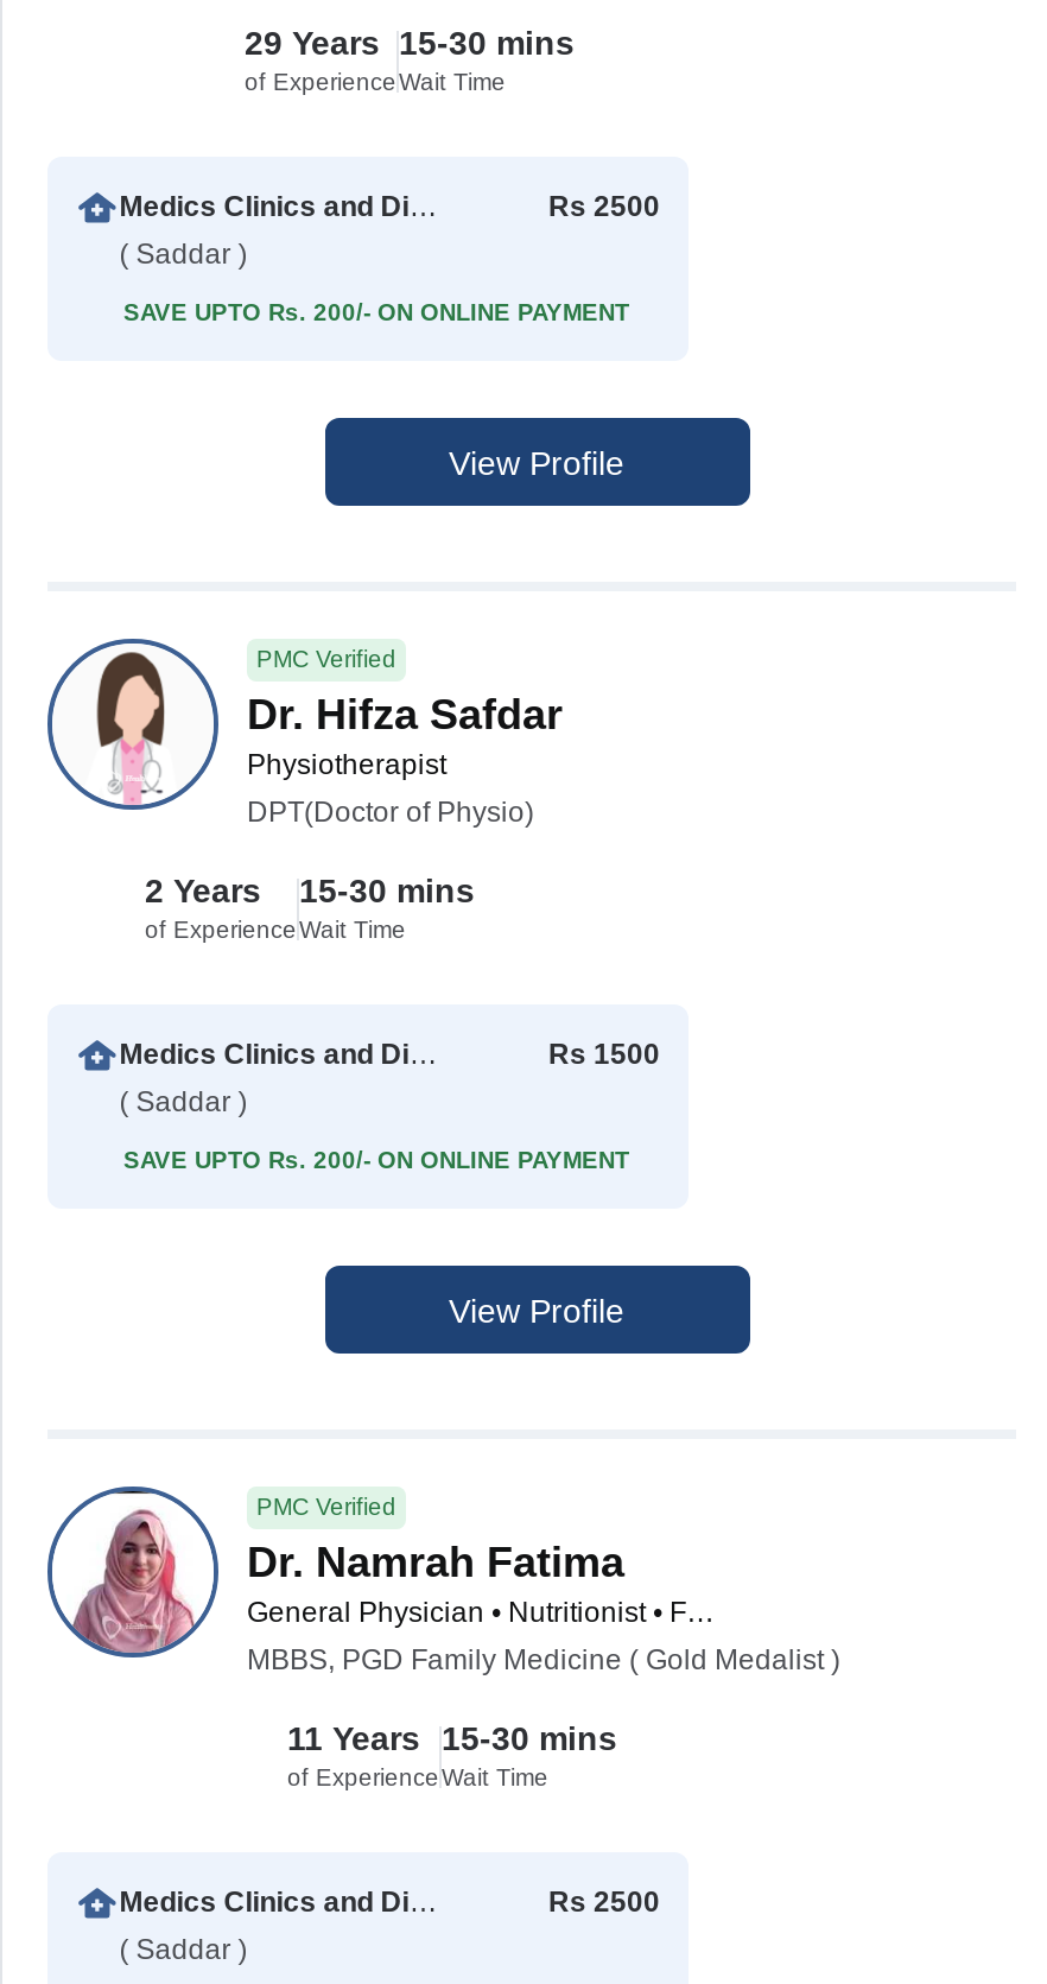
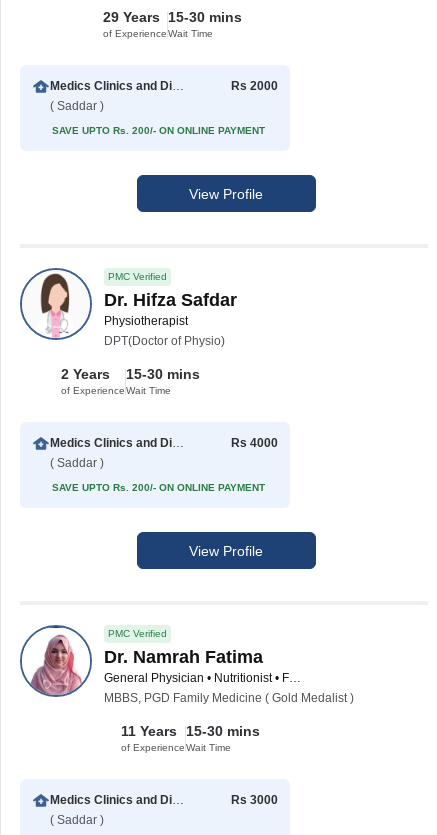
- Rs 2500
+ Rs 2000

- Rs 1500
+ Rs 4000

- Rs 2500
+ Rs 3000
